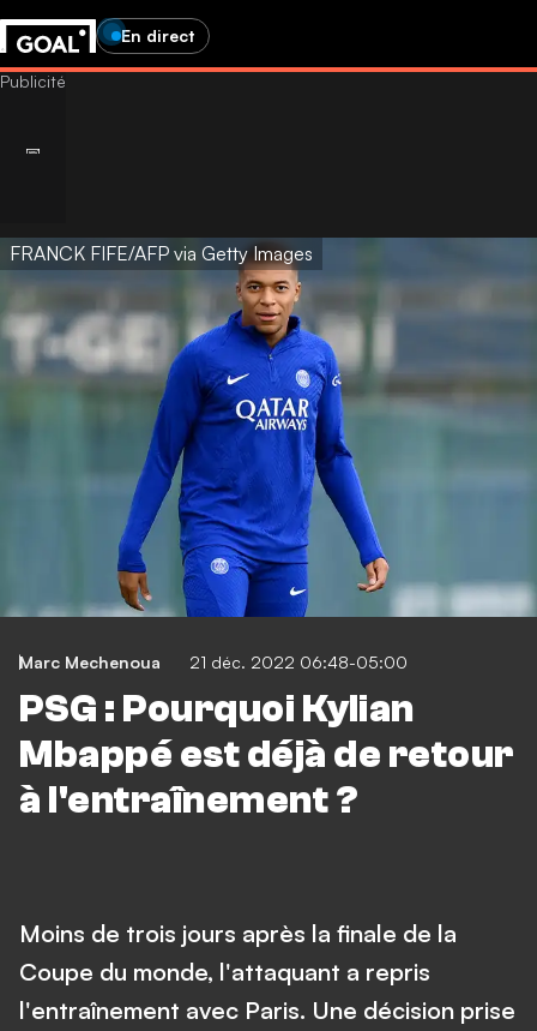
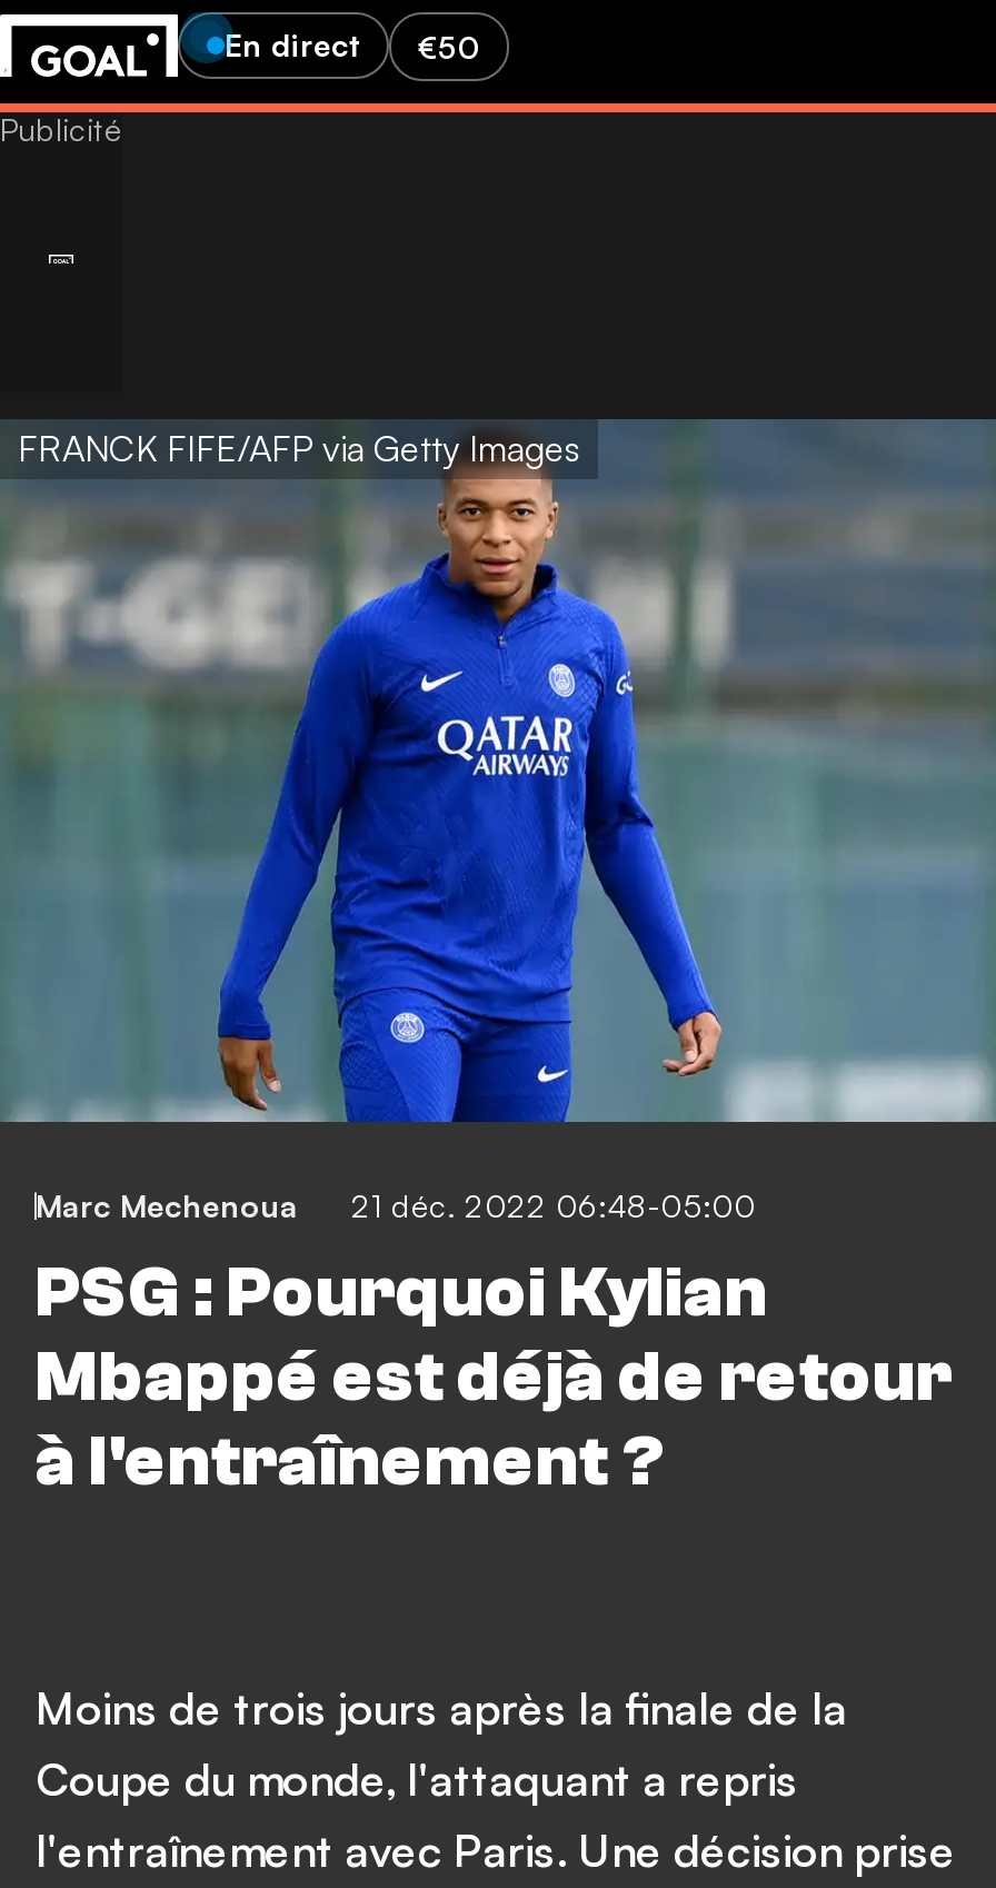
+ €50
